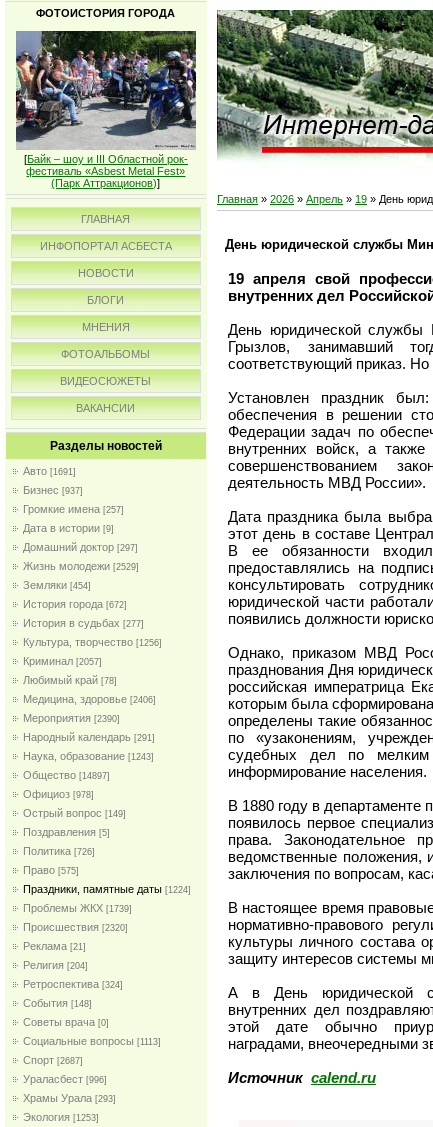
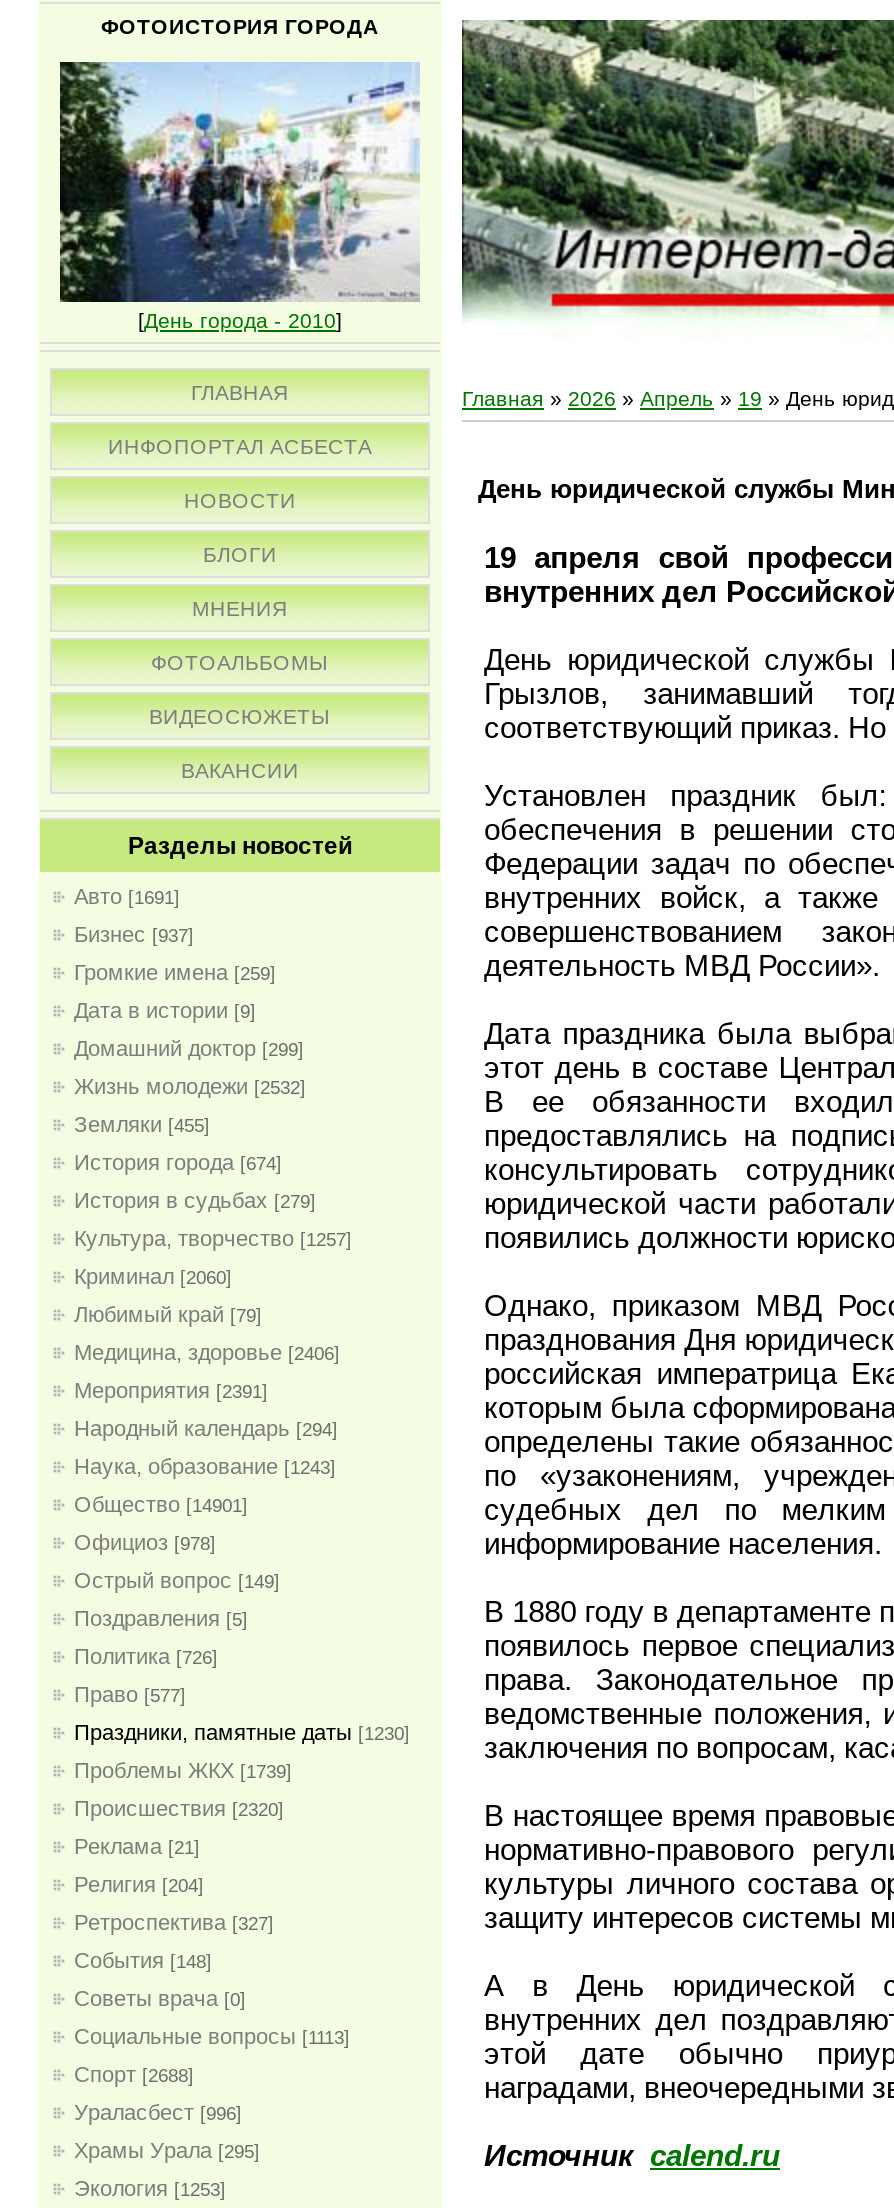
- [image]
- [Байк – шоу и III Областной рок-
- фестиваль «Asbest Metal Fest»
- (Парк Аттракционов)]
+ [image]
+ [День города - 2010]

- Громкие имена [257]
+ Громкие имена [259]

- Домашний доктор [297]
+ Домашний доктор [299]

- Жизнь молодежи [2529]
+ Жизнь молодежи [2532]

- Земляки [454]
+ Земляки [455]

- История города [672]
+ История города [674]

- История в судьбах [277]
+ История в судьбах [279]

- Культура, творчество [1256]
+ Культура, творчество [1257]

- Криминал [2057]
+ Криминал [2060]

- Любимый край [78]
+ Любимый край [79]

- Мероприятия [2390]
+ Мероприятия [2391]

- Народный календарь [291]
+ Народный календарь [294]

- Общество [14897]
+ Общество [14901]

- Право [575]
+ Право [577]

- Праздники, памятные даты [1224]
+ Праздники, памятные даты [1230]

- Ретроспектива [324]
+ Ретроспектива [327]

- Спорт [2687]
+ Спорт [2688]

- Храмы Урала [293]
+ Храмы Урала [295]
